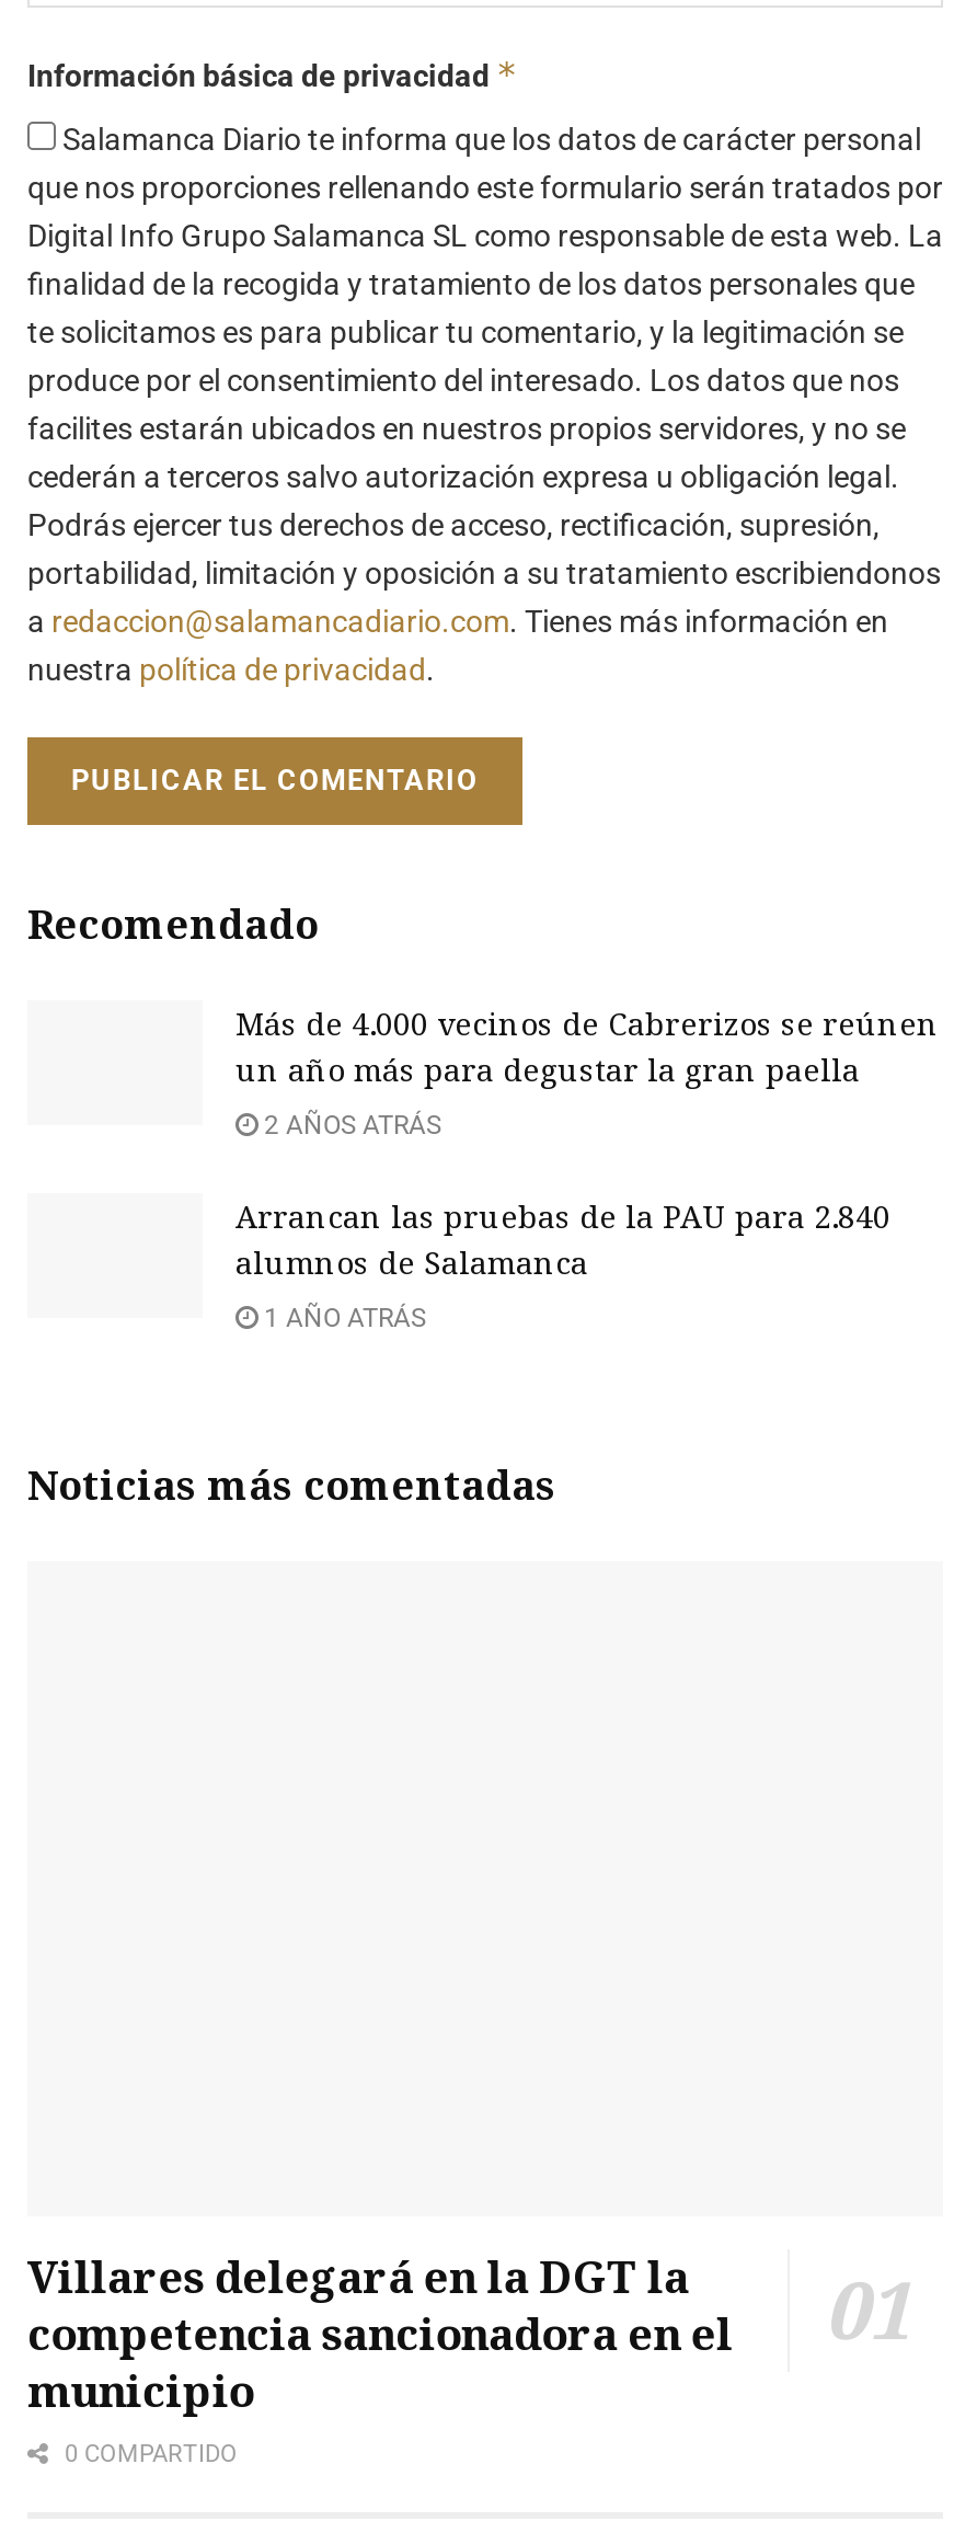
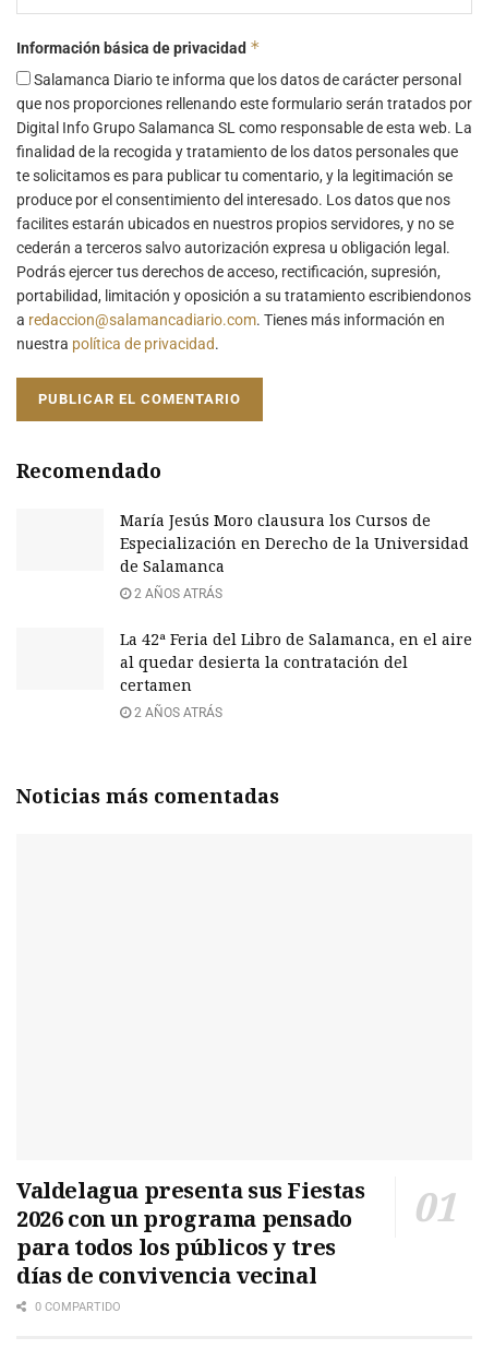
- Más de 4.000 vecinos de Cabrerizos se reúnen
- un año más para degustar la gran paella
+ María Jesús Moro clausura los Cursos de
+ Especialización en Derecho de la Universidad
+ de Salamanca

- Arrancan las pruebas de la PAU para 2.840
- alumnos de Salamanca
+ La 42ª Feria del Libro de Salamanca, en el aire
+ al quedar desierta la contratación del
+ certamen

- 1 AÑO ATRÁS
+ 2 AÑOS ATRÁS

- Villares delegará en la DGT la
- competencia sancionadora en el
- municipio
+ Valdelagua presenta sus Fiestas
+ 2026 con un programa pensado
+ para todos los públicos y tres
+ días de convivencia vecinal
